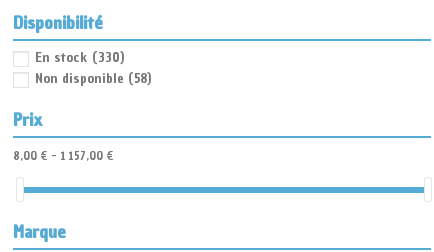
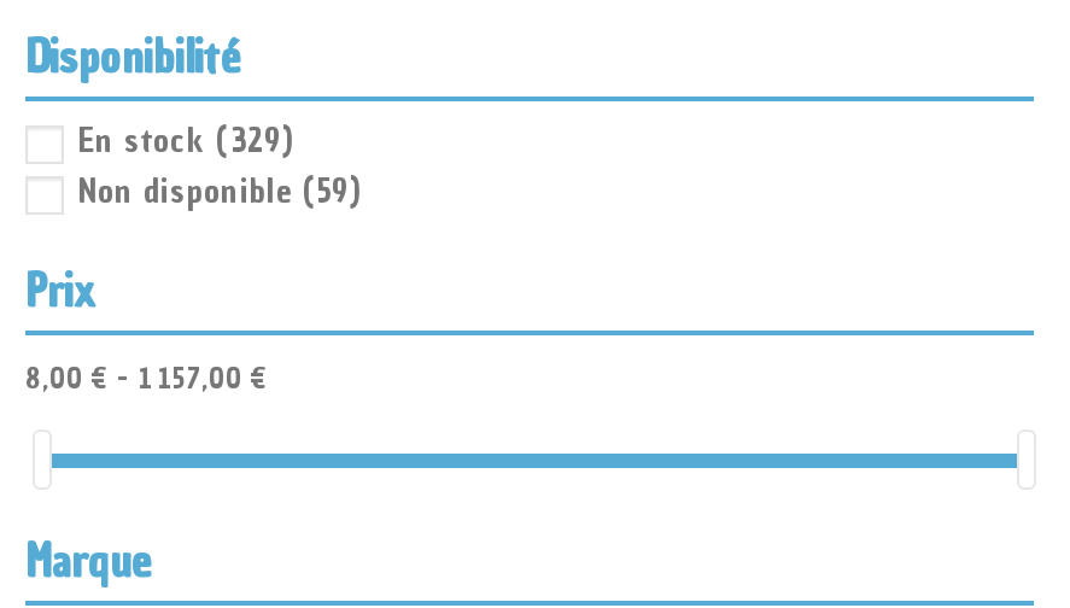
- En stock (330)
+ En stock (329)

- Non disponible (58)
+ Non disponible (59)
